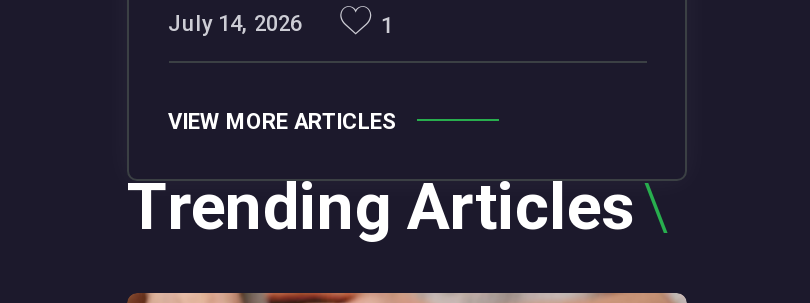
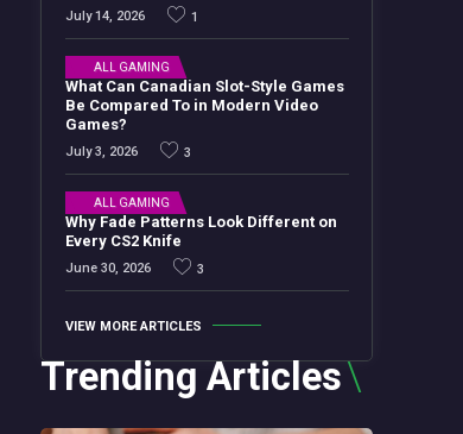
+ ALL GAMING
+ What Can Canadian Slot-Style Games
+ Be Compared To in Modern Video
+ Games?
+ July 3, 2026
+ 3
+ ALL GAMING
+ Why Fade Patterns Look Different on
+ Every CS2 Knife
+ June 30, 2026
+ 3
